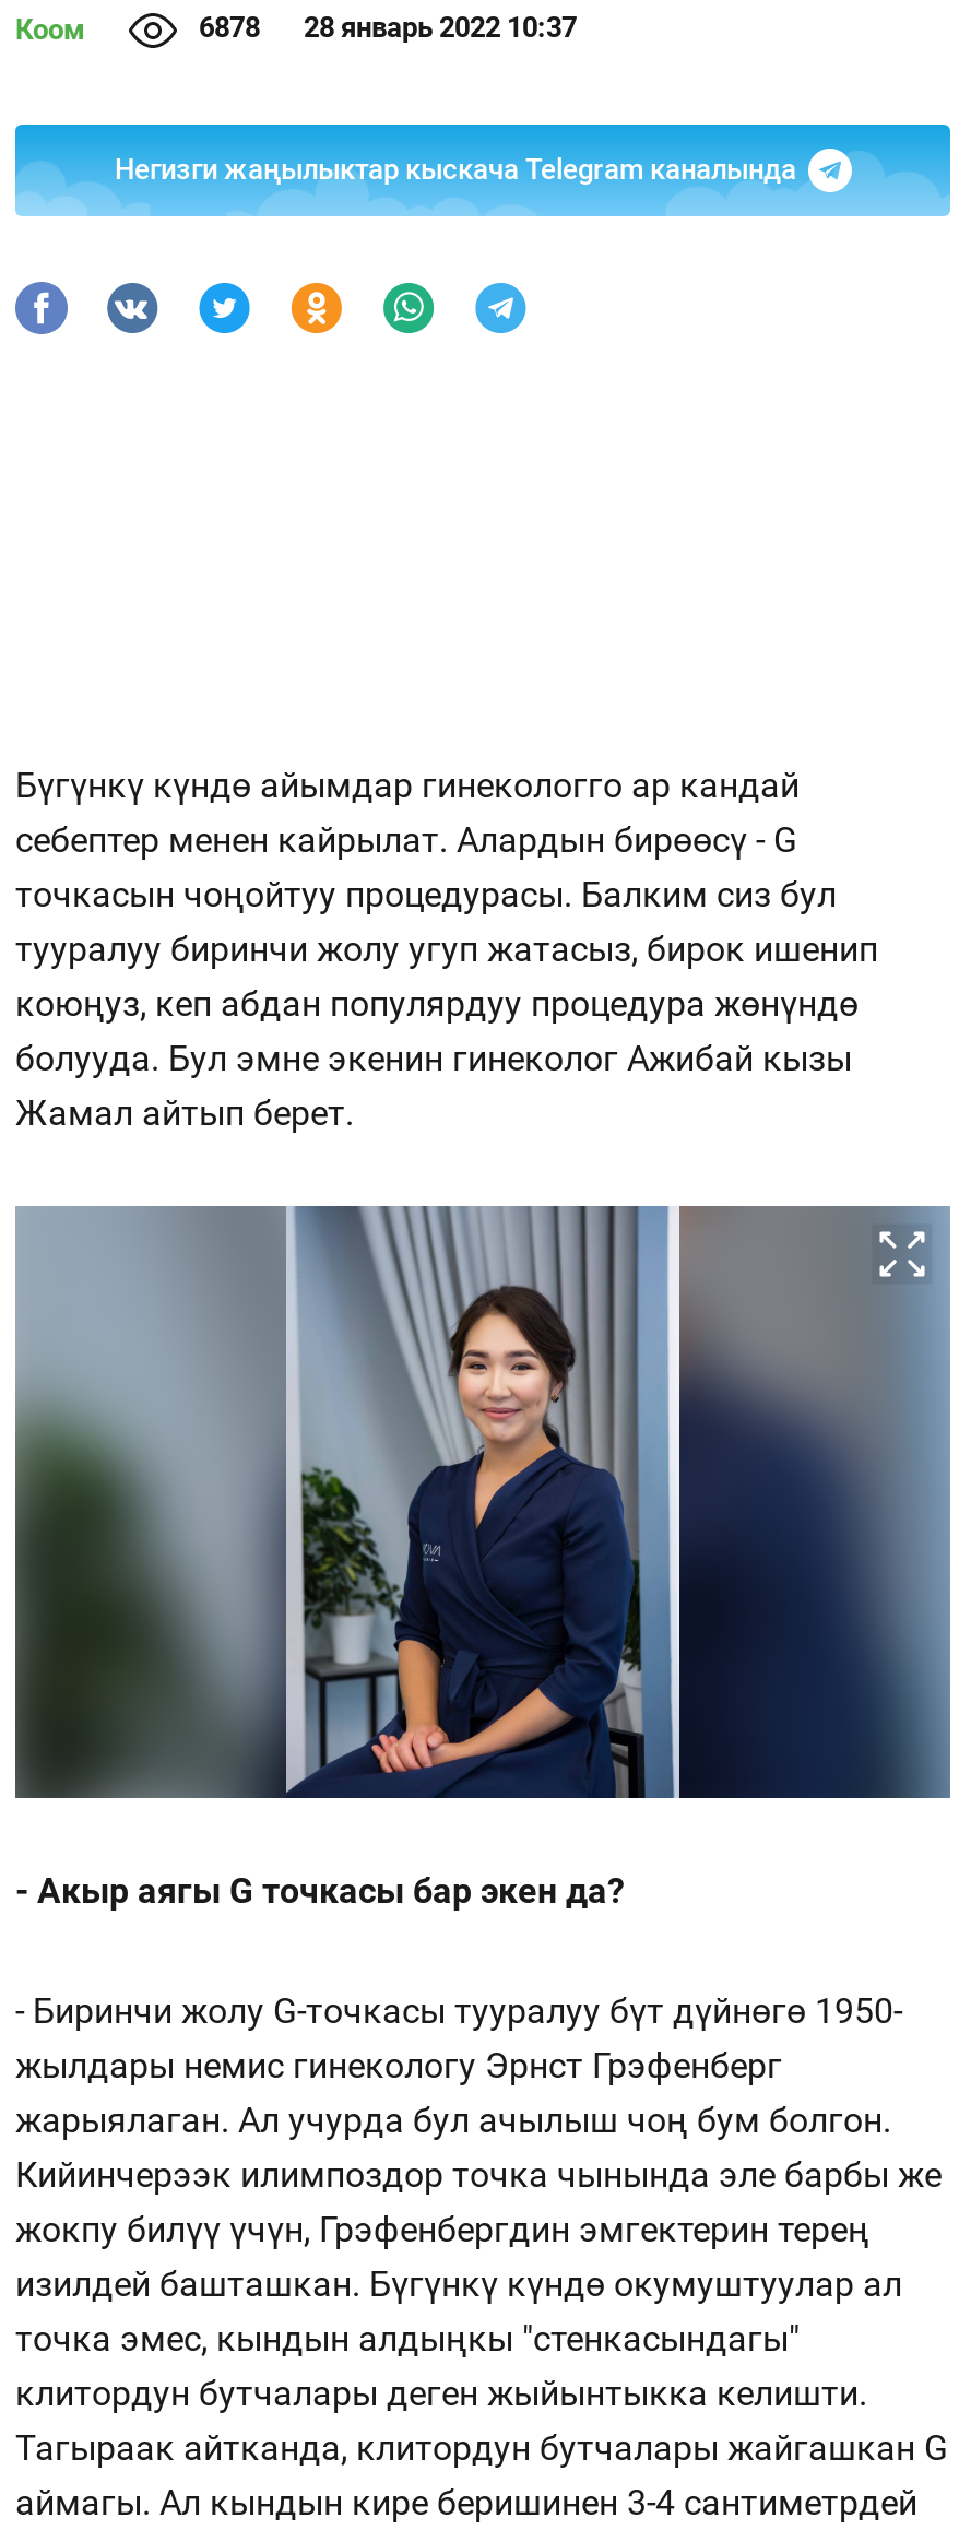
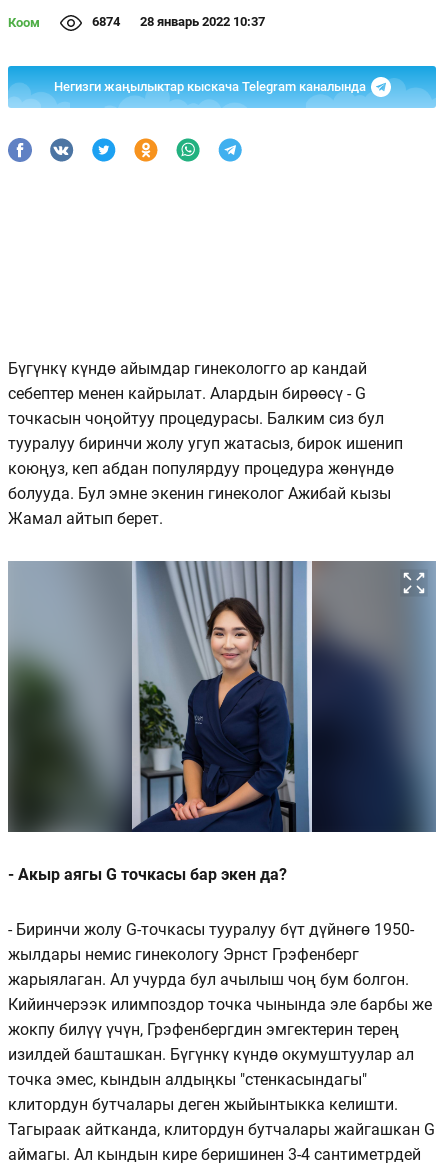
- 6878 28 январь 2022 10:37
+ 6874 28 январь 2022 10:37
